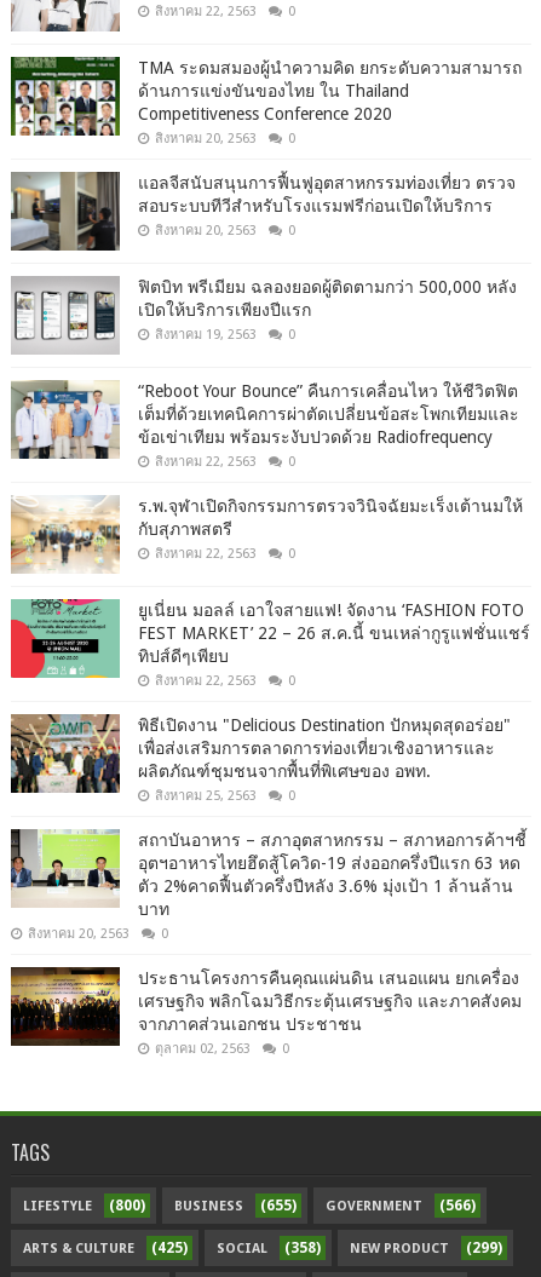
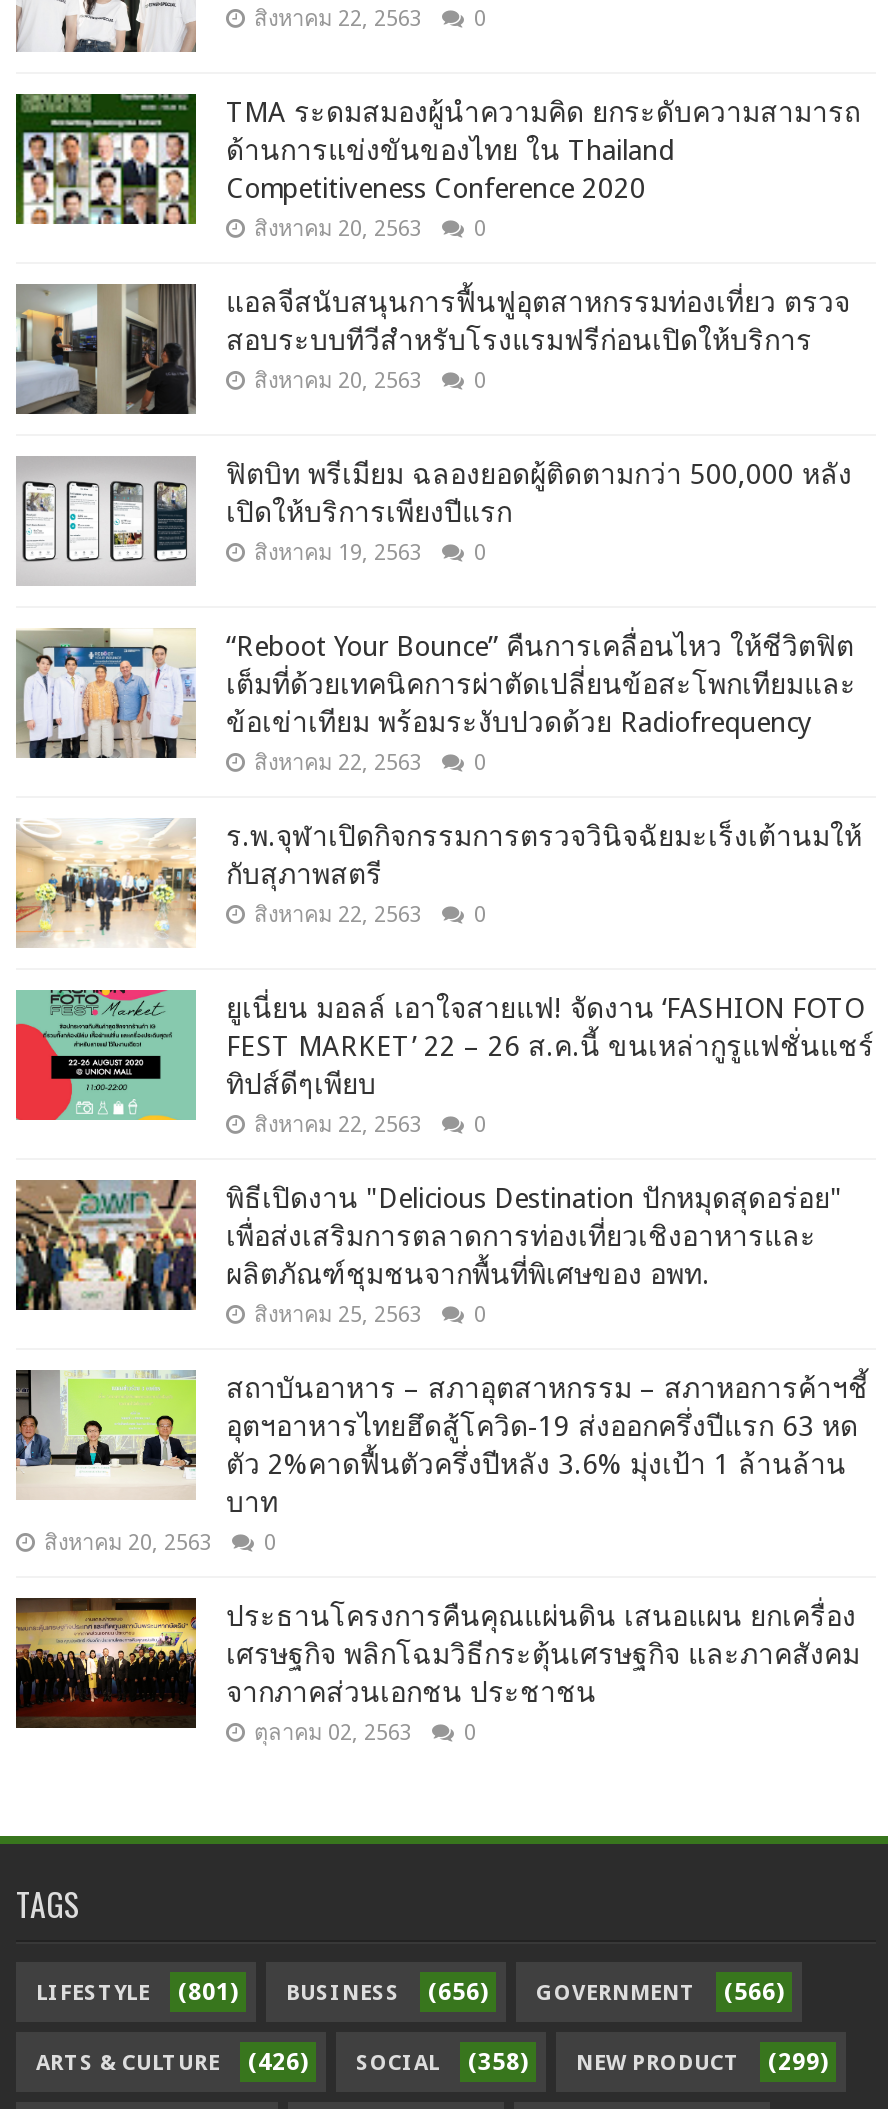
- (800)
+ (801)

- (655)
+ (656)

- ARTS & CULTURE (425) SOCIAL (358) NEW PRODUCT (299)
+ ARTS & CULTURE (426) SOCIAL (358) NEW PRODUCT (299)
